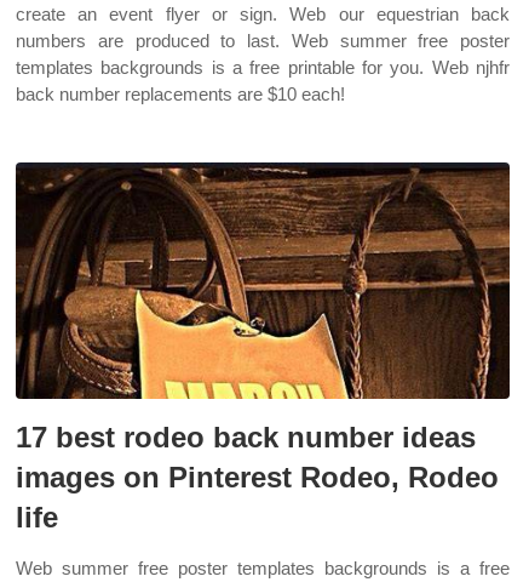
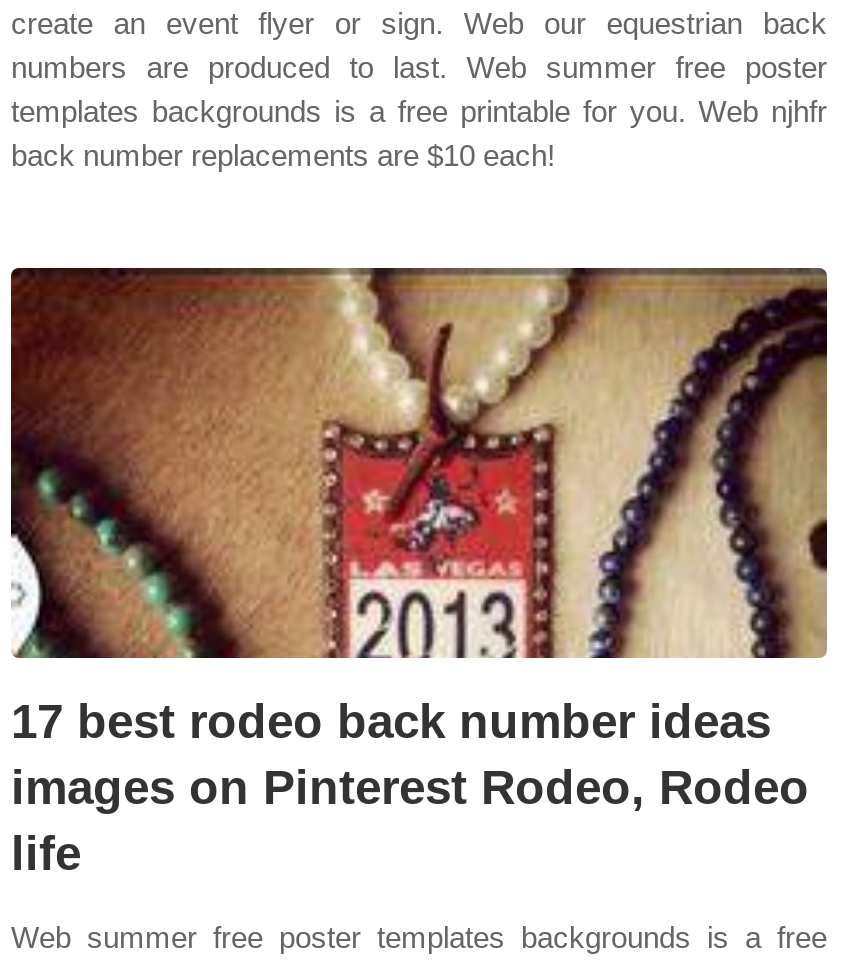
- [image]
+ [image]
